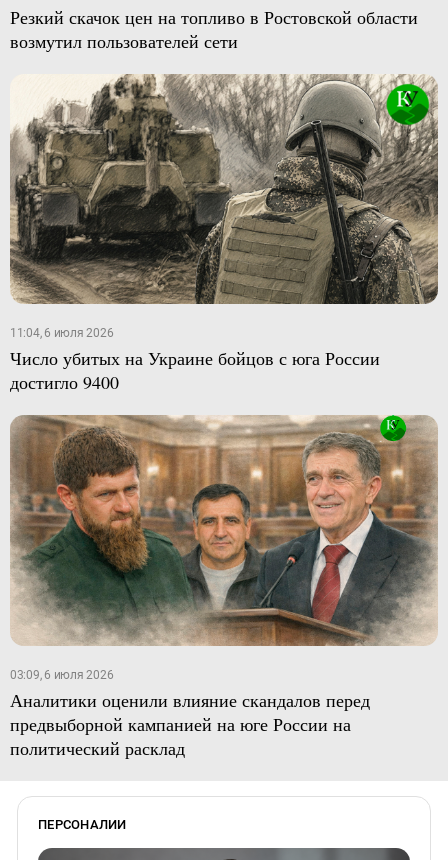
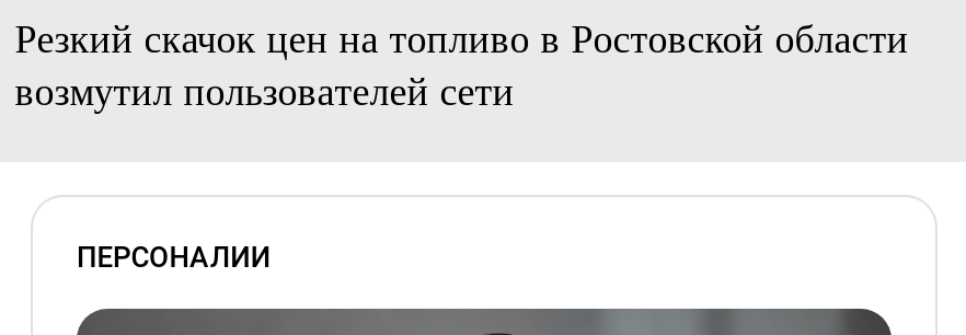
- [image]
- 11:04, 6 июля 2026
- Число убитых на Украине бойцов с юга России
- достигло 9400

- [image]
- 03:09, 6 июля 2026
- Аналитики оценили влияние скандалов перед
- предвыборной кампанией на юге России на
- политический расклад
